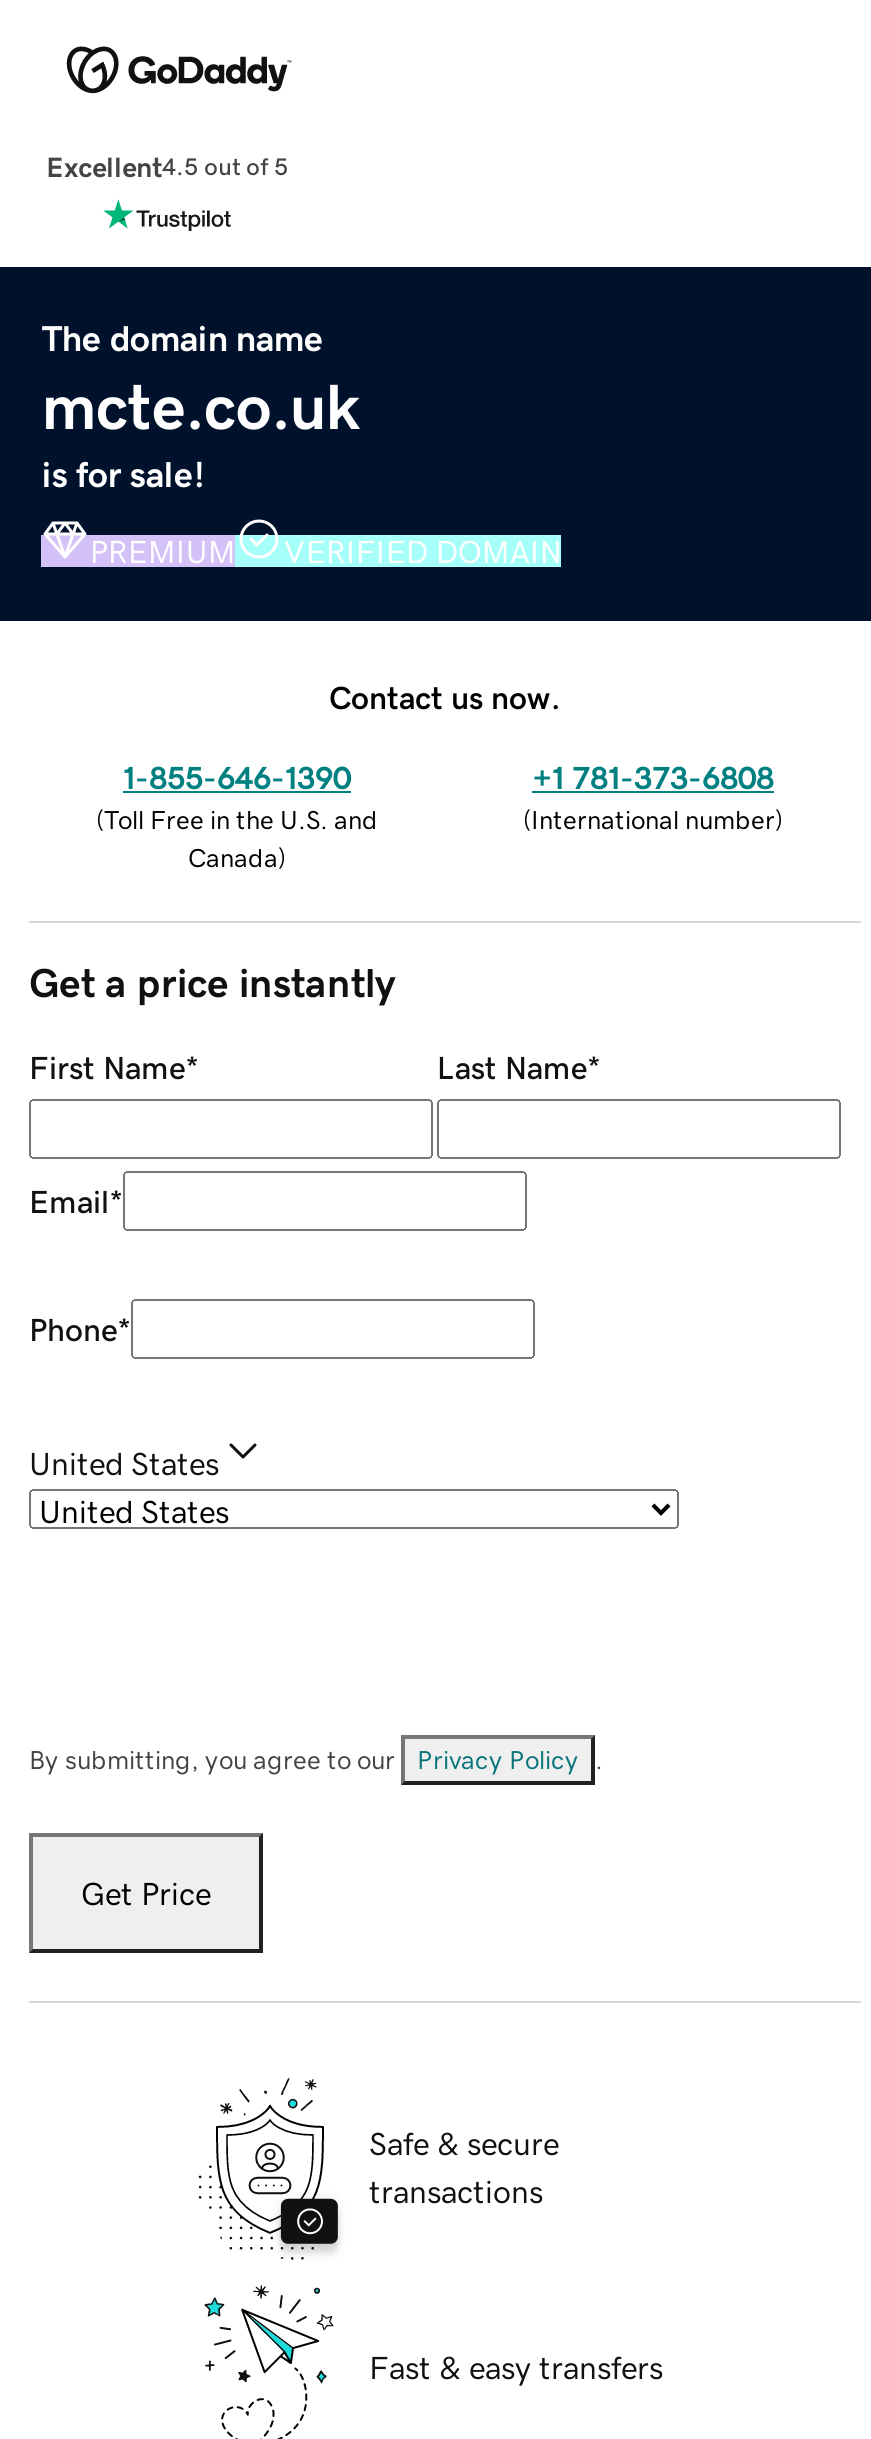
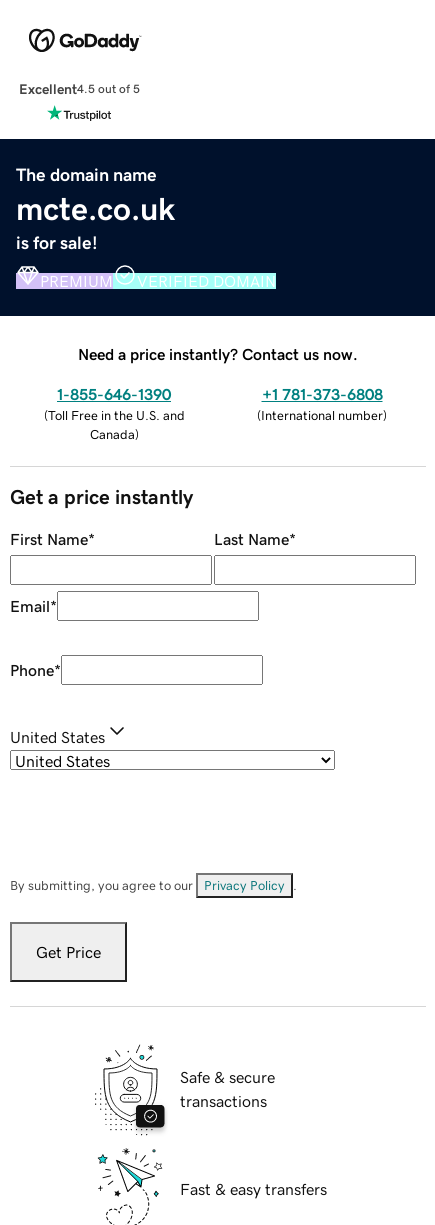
- Contact us now.
+ Need a price instantly? Contact us now.
